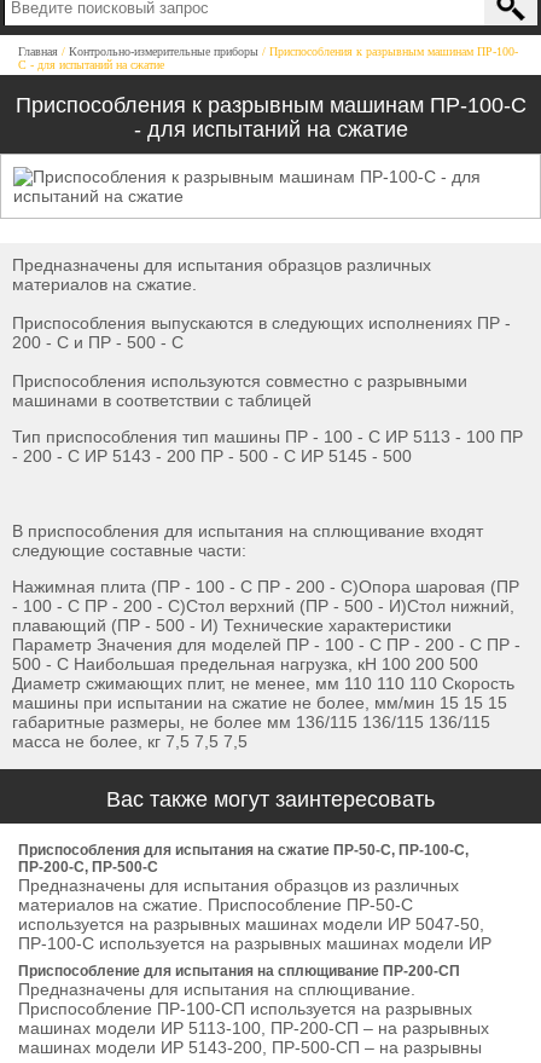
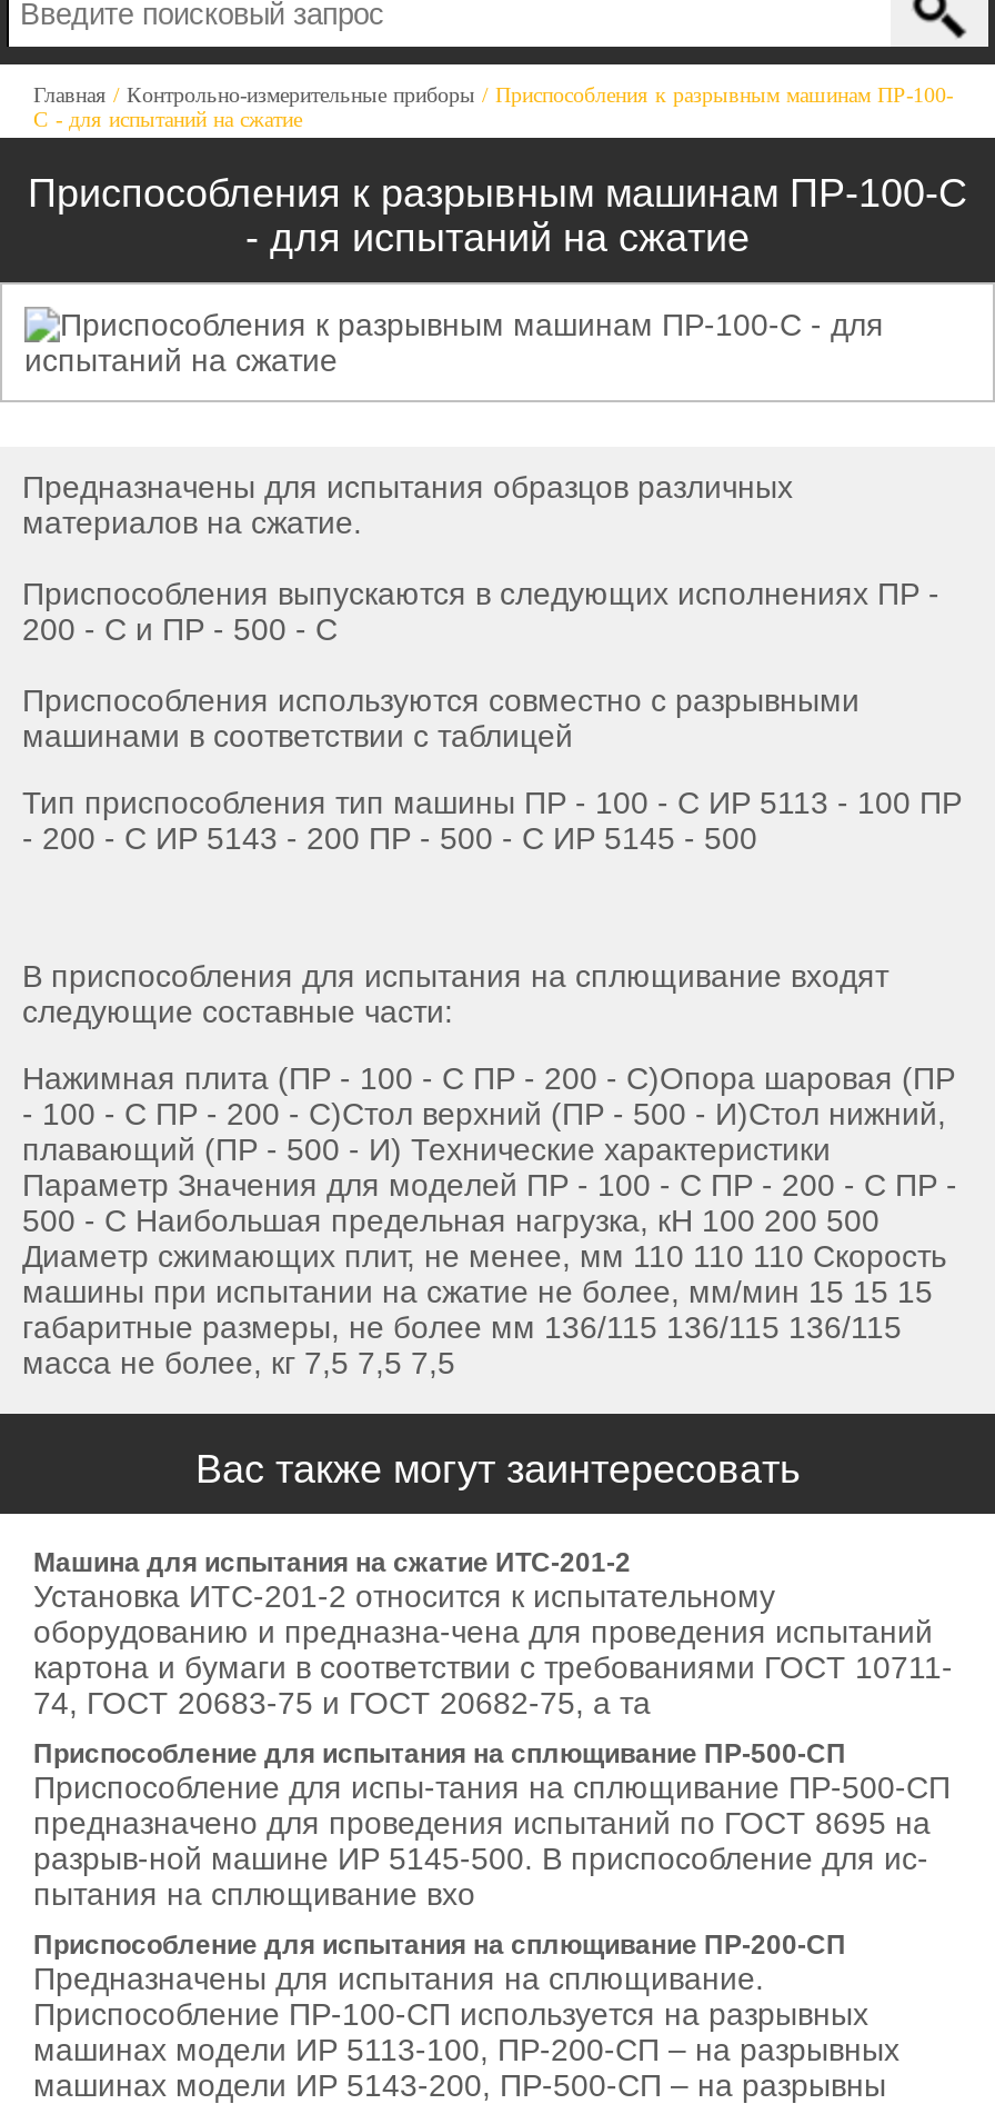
- Приспособления для испытания на сжатие ПР-50-С, ПР-100-С,
- ПР-200-С, ПР-500-С
- Предназначены для испытания образцов из различных
- материалов на сжатие. Приспособление ПР-50-С
- используется на разрывных машинах модели ИР 5047-50,
- ПР-100-С используется на разрывных машинах модели ИР
+ Машина для испытания на сжатие ИТС-201-2
+ Установка ИТС-201-2 относится к испытательному
+ оборудованию и предназна-чена для проведения испытаний
+ картона и бумаги в соответствии с требованиями ГОСТ 10711-
+ 74, ГОСТ 20683-75 и ГОСТ 20682-75, а та
+ Приспособление для испытания на сплющивание ПР-500-СП
+ Приспособление для испы-тания на сплющивание ПР-500-СП
+ предназначено для проведения испытаний по ГОСТ 8695 на
+ разрыв-ной машине ИР 5145-500. В приспособление для ис-
+ пытания на сплющивание вхо
